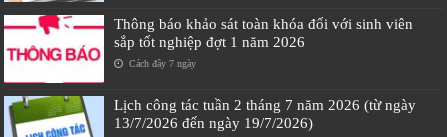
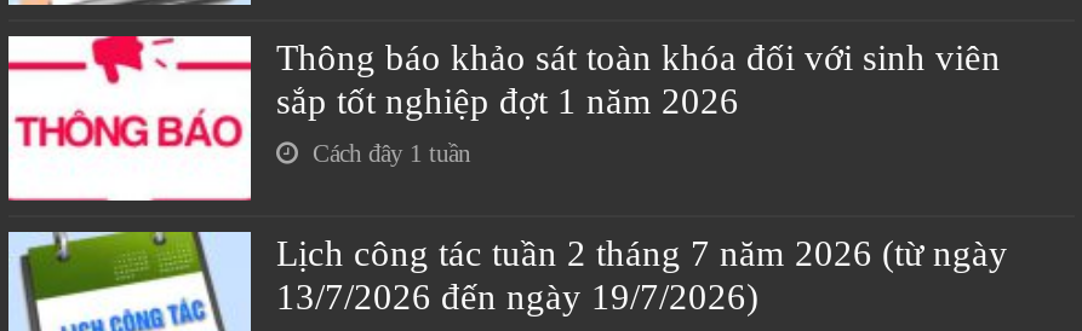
- Cách đây 7 ngày
+ Cách đây 1 tuần
